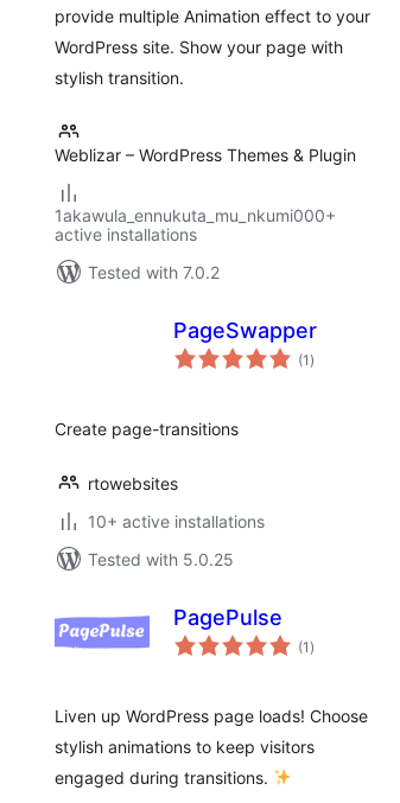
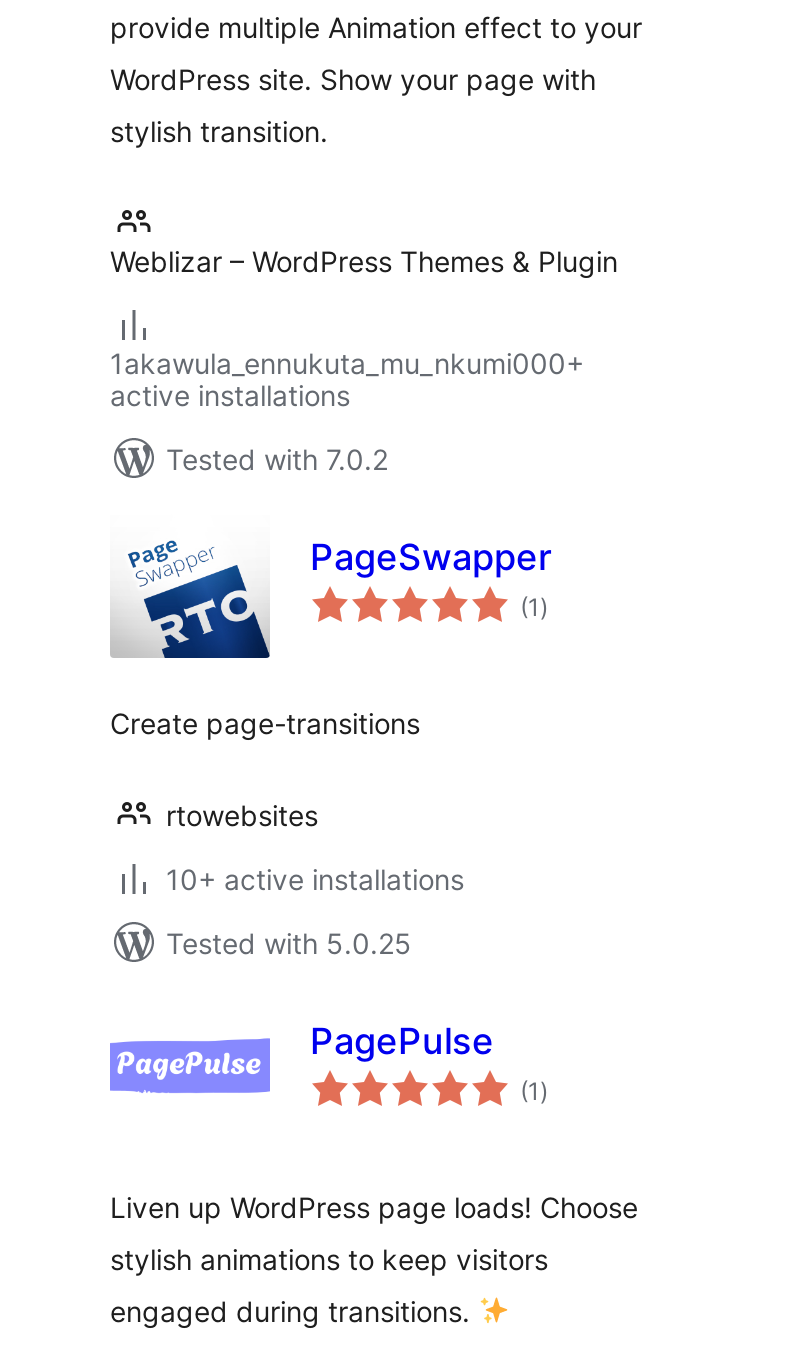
+ [image]
